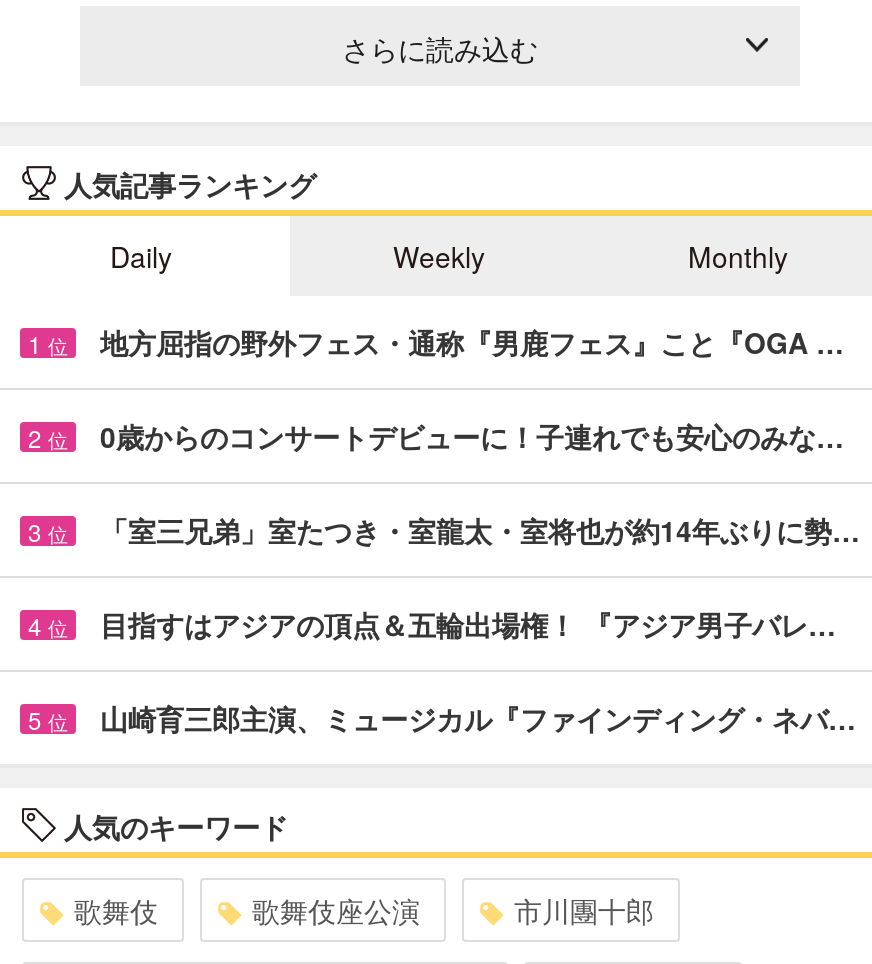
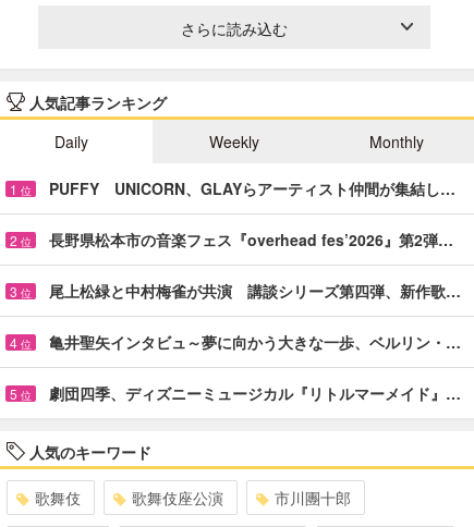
- 地方屈指の野外フェス・通称『男鹿フェス』こと『OGA …
+ PUFFY UNICORN、GLAYらアーティスト仲間が集結し…

- 0歳からのコンサートデビューに！子連れでも安心のみな…
+ 長野県松本市の音楽フェス『overhead fes’2026』第2弾…

- 「室三兄弟」室たつき・室龍太・室将也が約14年ぶりに勢…
+ 尾上松緑と中村梅雀が共演 講談シリーズ第四弾、新作歌…

- 目指すはアジアの頂点＆五輪出場権！ 『アジア男子バレ…
+ 亀井聖矢インタビュ～夢に向かう大きな一歩、ベルリン・…

- 山崎育三郎主演、ミュージカル『ファインディング・ネバ…
+ 劇団四季、ディズニーミュージカル『リトルマーメイド』…
